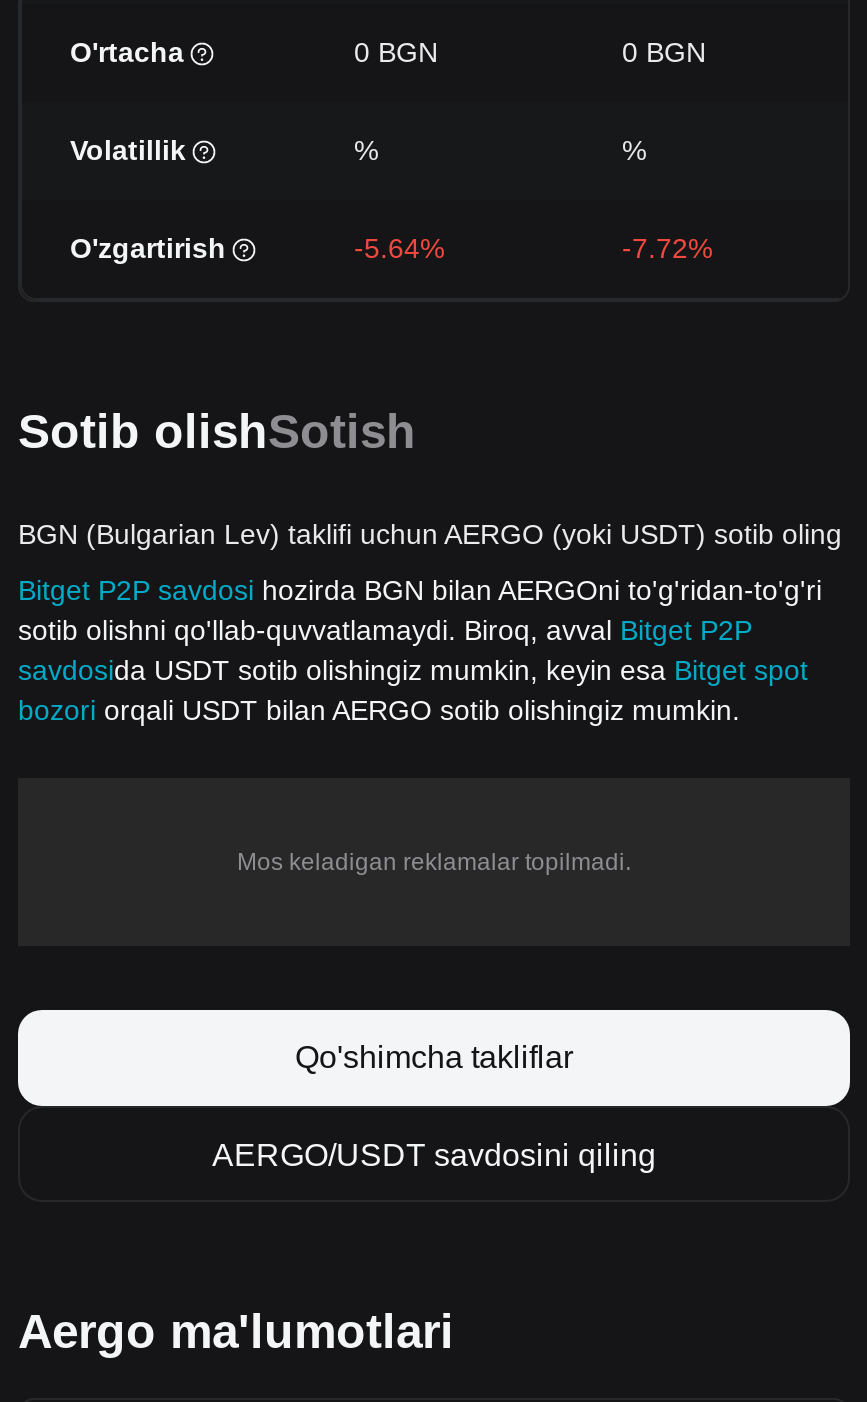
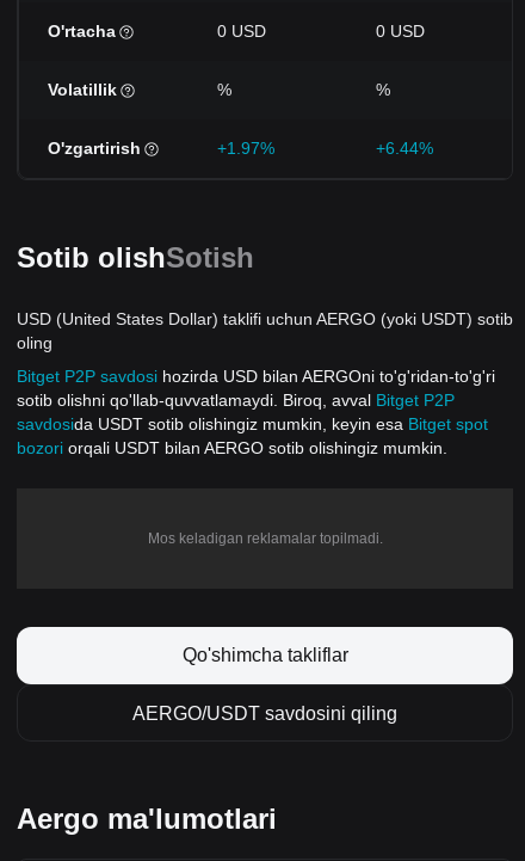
- 0 BGN
- 0 BGN
+ 0 USD
+ 0 USD

- -5.64%
+ +1.97%

- -7.72%
+ +6.44%

- BGN (Bulgarian Lev) taklifi uchun AERGO (yoki USDT) sotib oling
+ USD (United States Dollar) taklifi uchun AERGO (yoki USDT) sotib
+ oling

- Bitget P2P savdosi hozirda BGN bilan AERGOni to'g'ridan-to'g'ri
+ Bitget P2P savdosi hozirda USD bilan AERGOni to'g'ridan-to'g'ri
